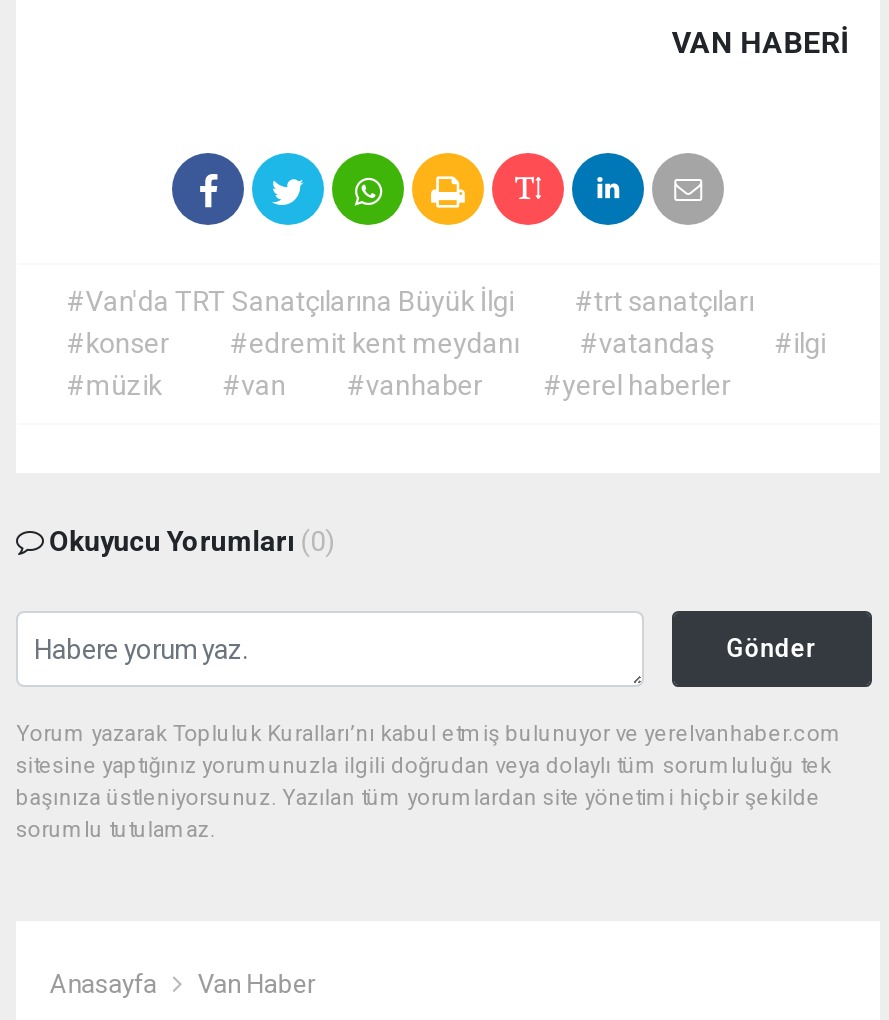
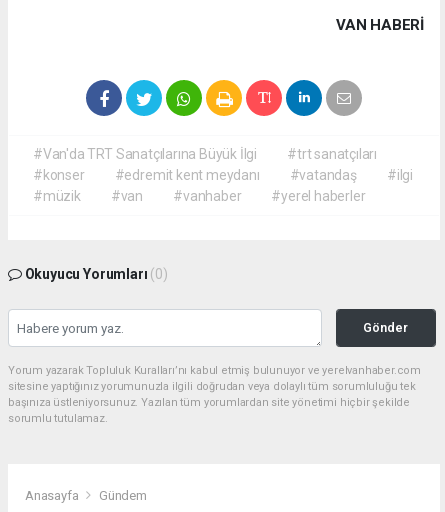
- Van Haber
+ Gündem
